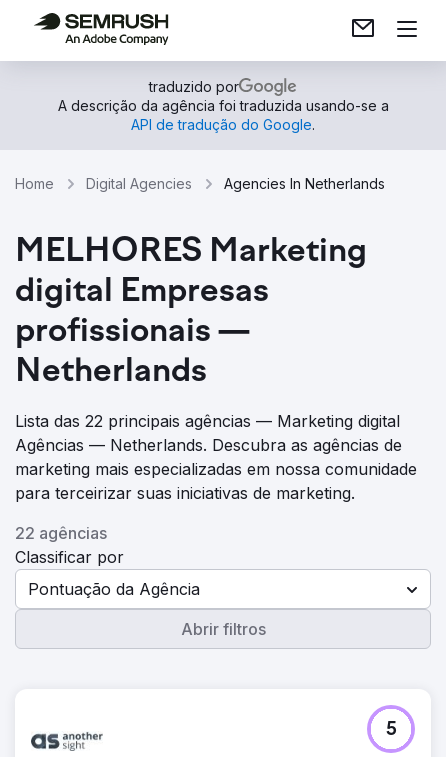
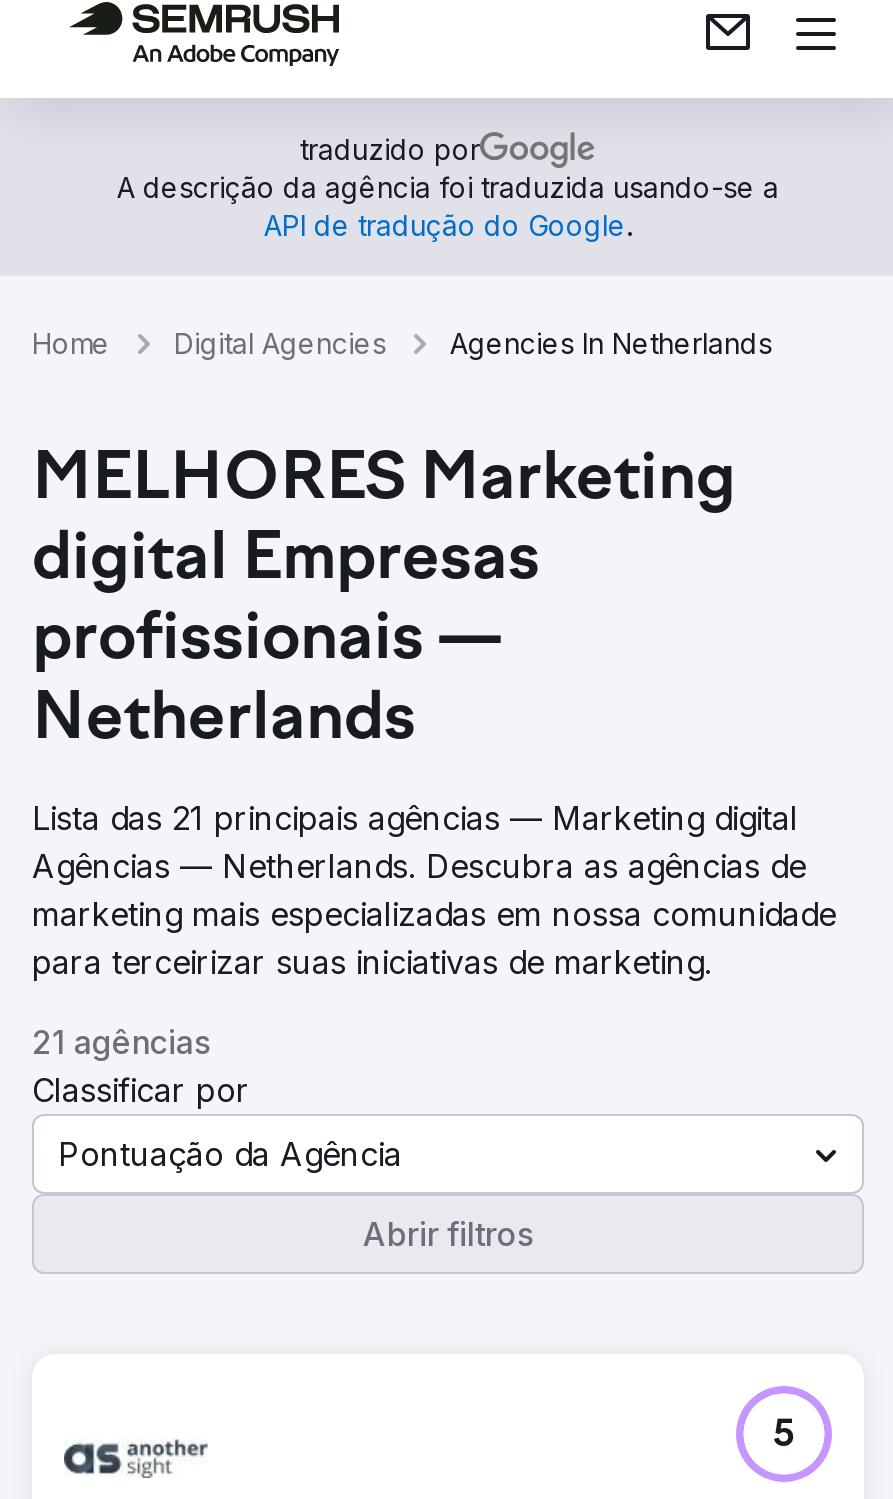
- Lista das 22 principais agências — Marketing digital
+ Lista das 21 principais agências — Marketing digital

- 22 agências
+ 21 agências
